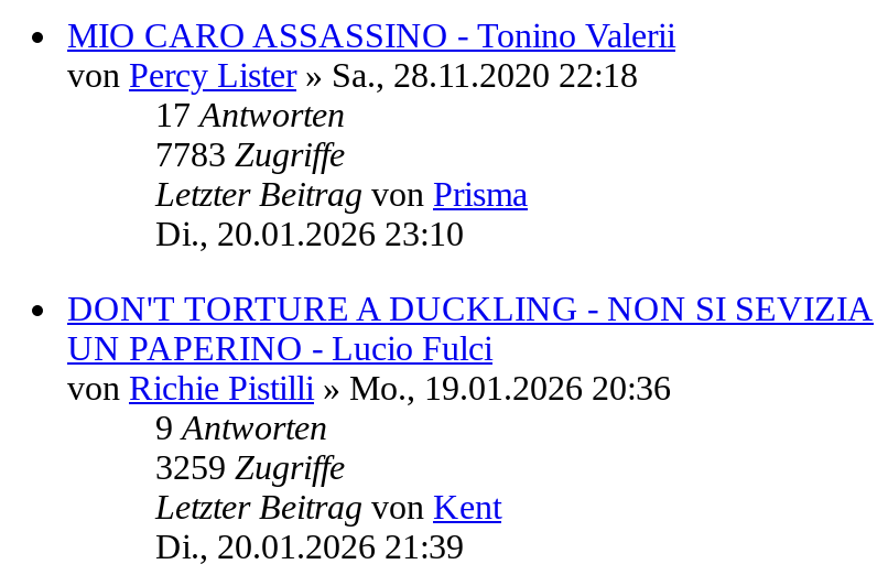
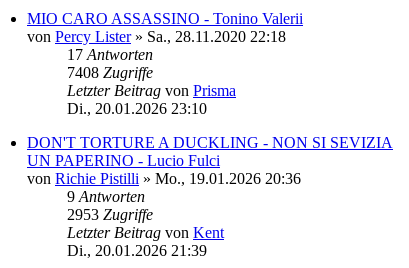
- 7783 Zugriffe
+ 7408 Zugriffe

- 3259 Zugriffe
+ 2953 Zugriffe
